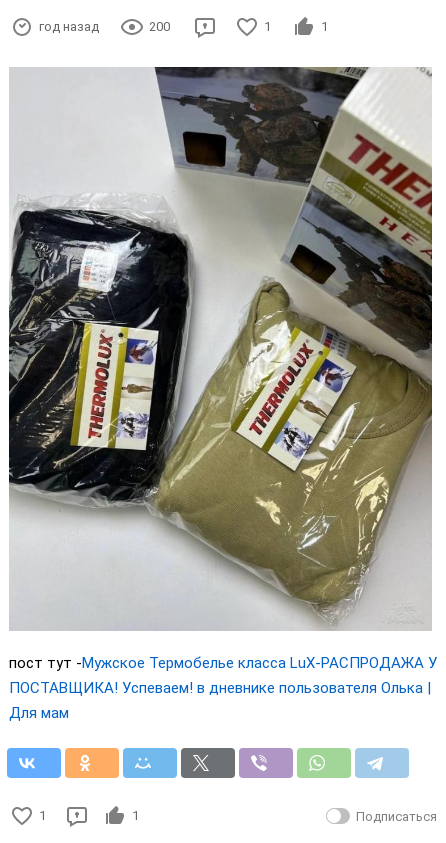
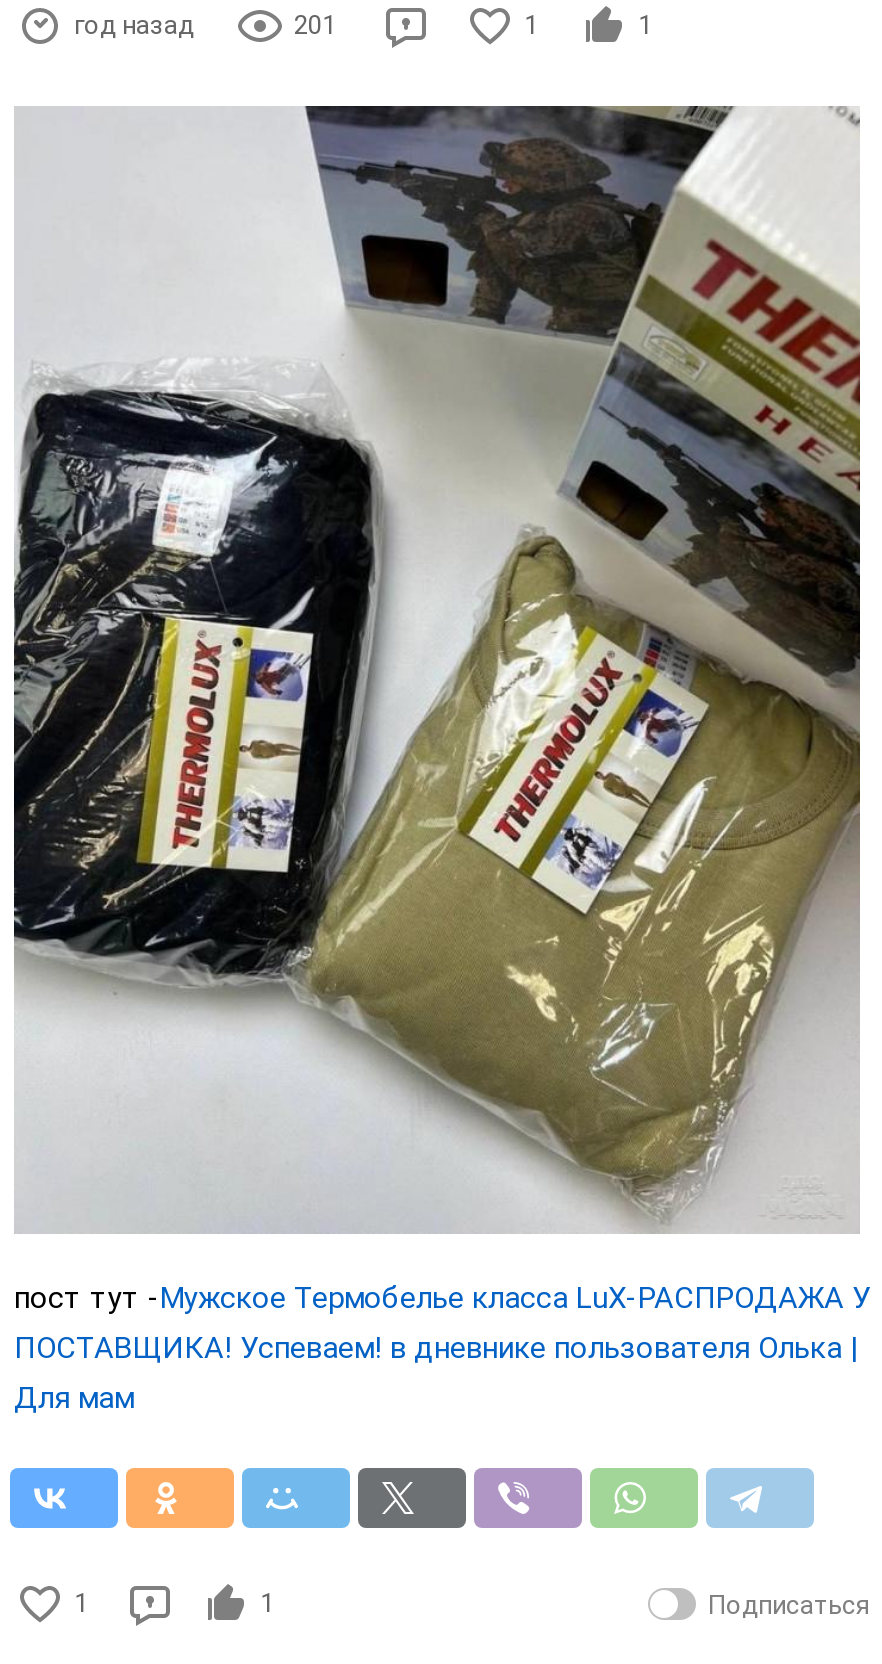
- 200
+ 201
